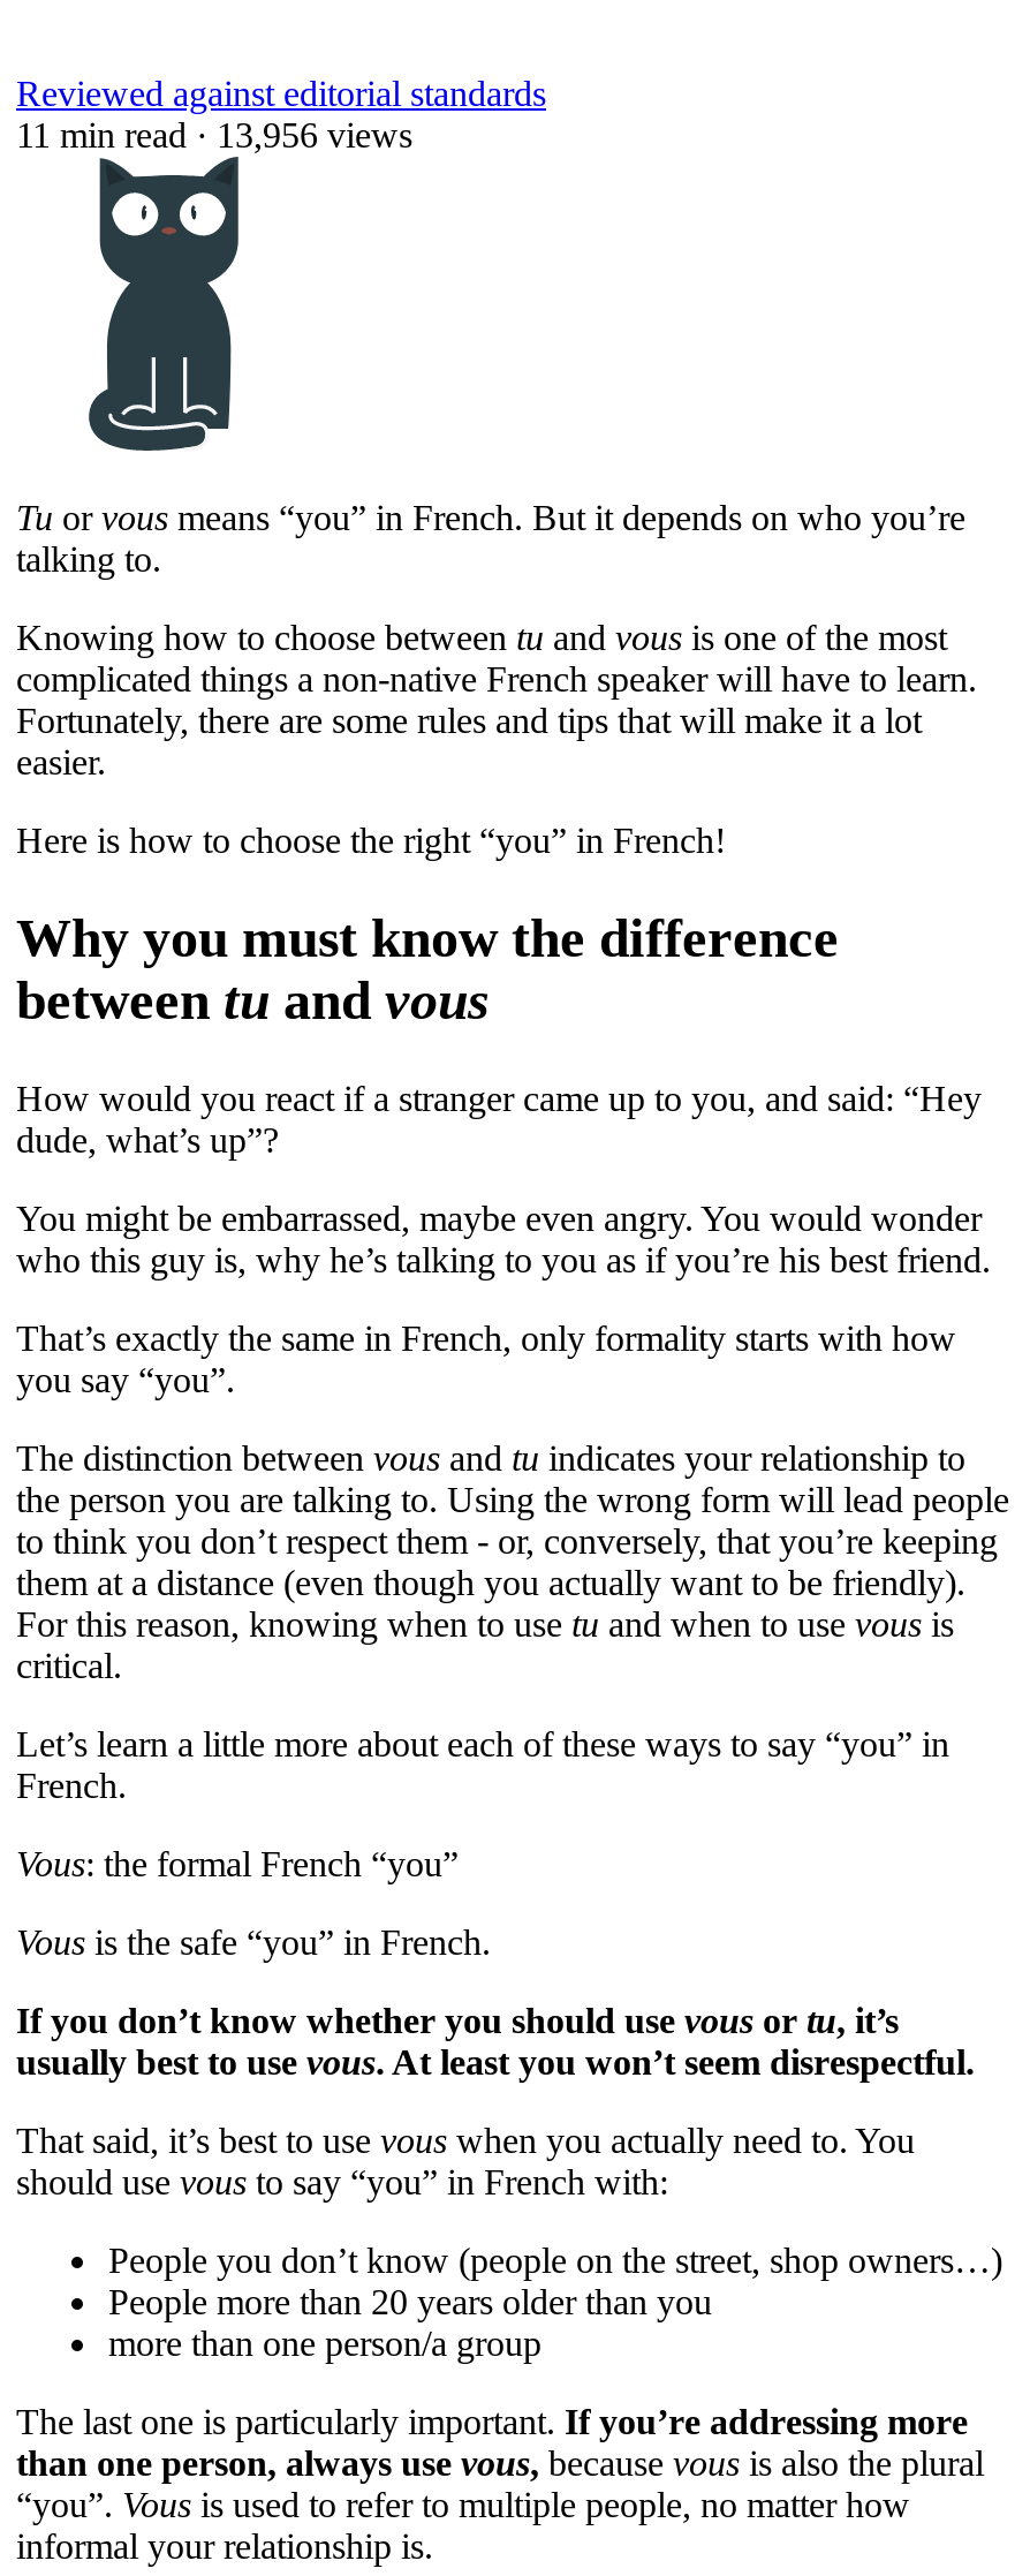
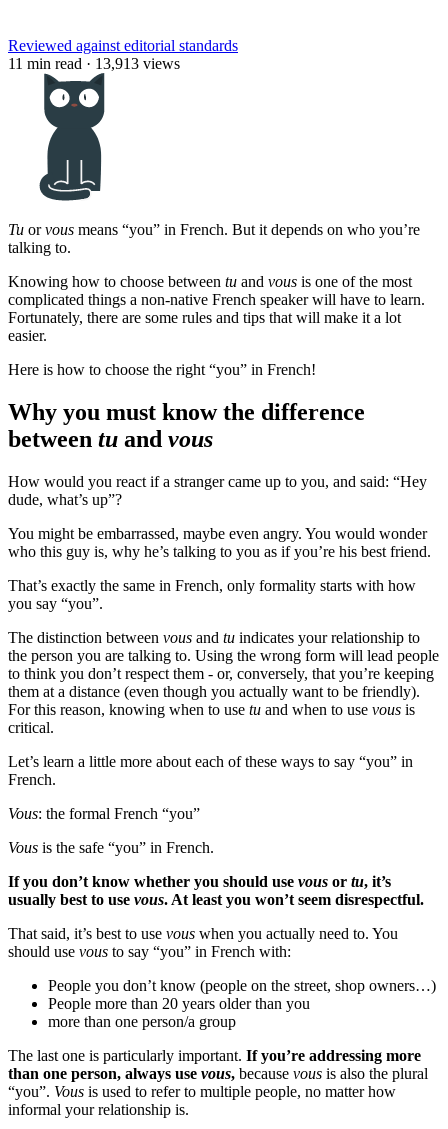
- 11 min read · 13,956 views
+ 11 min read · 13,913 views
